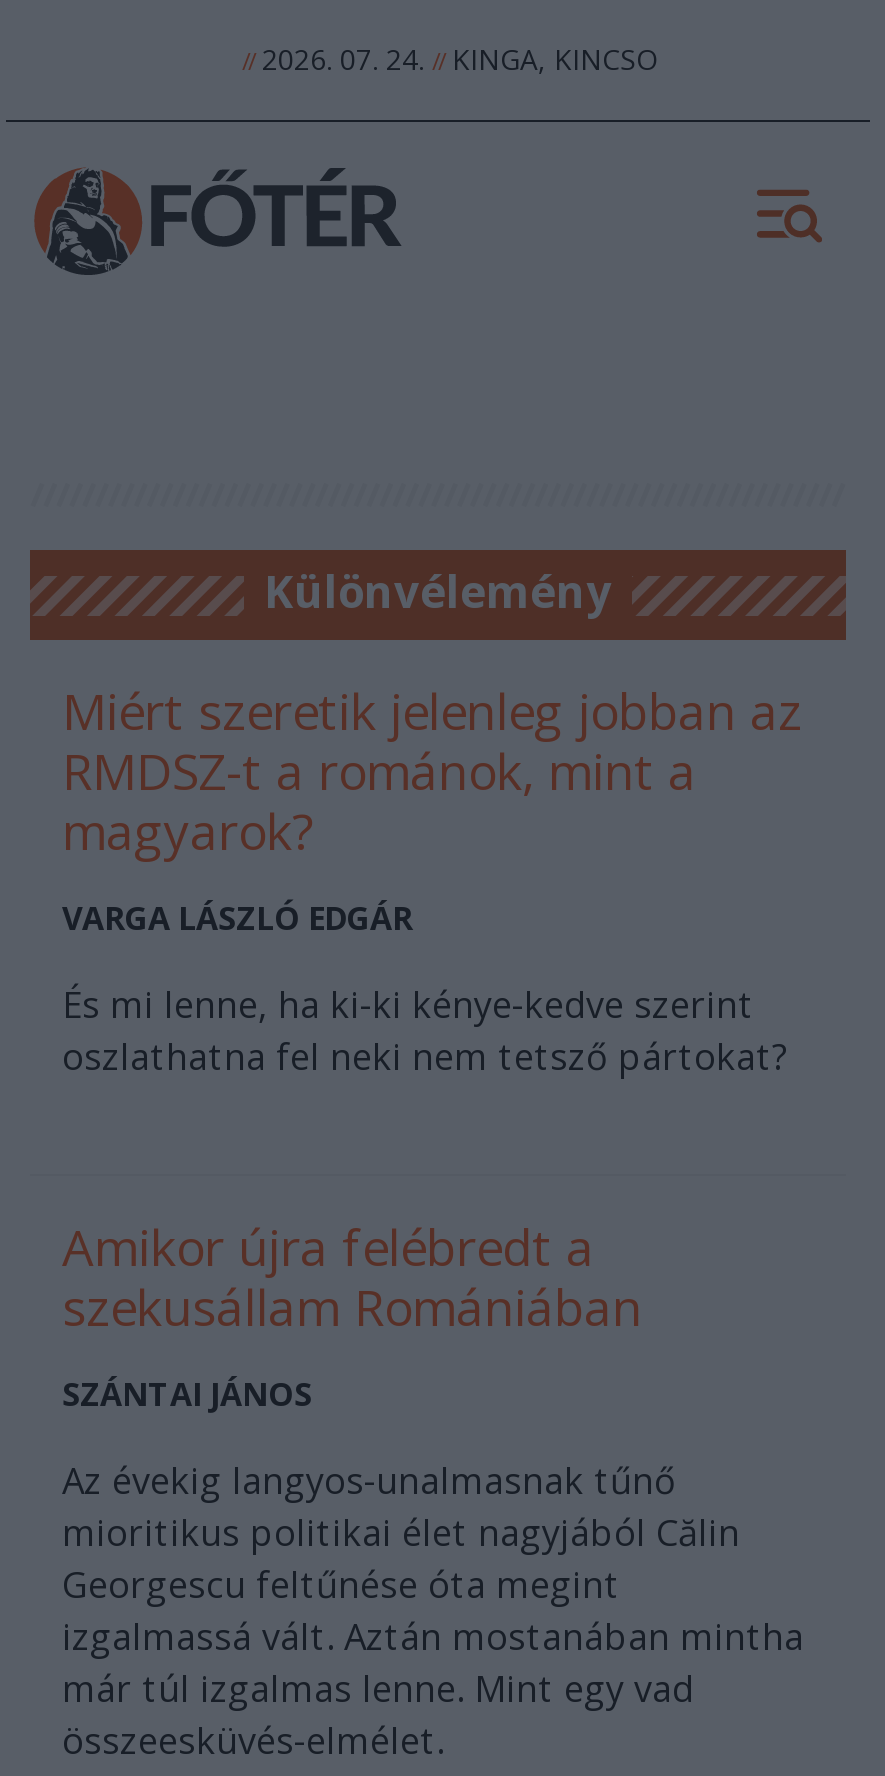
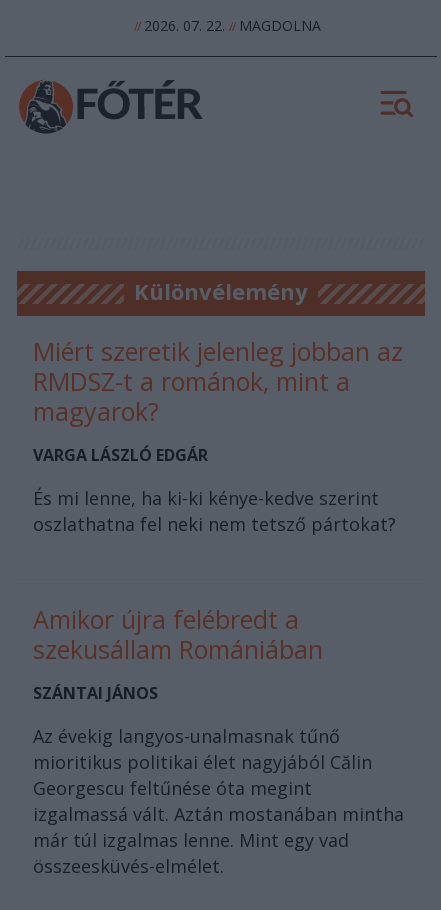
- // 2026. 07. 24. // KINGA, KINCSO
+ // 2026. 07. 22. // MAGDOLNA
